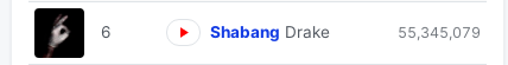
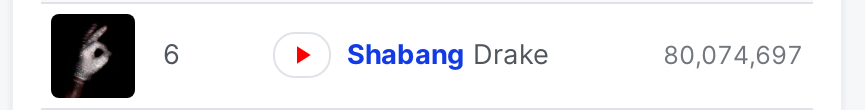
- 55,345,079
+ 80,074,697
